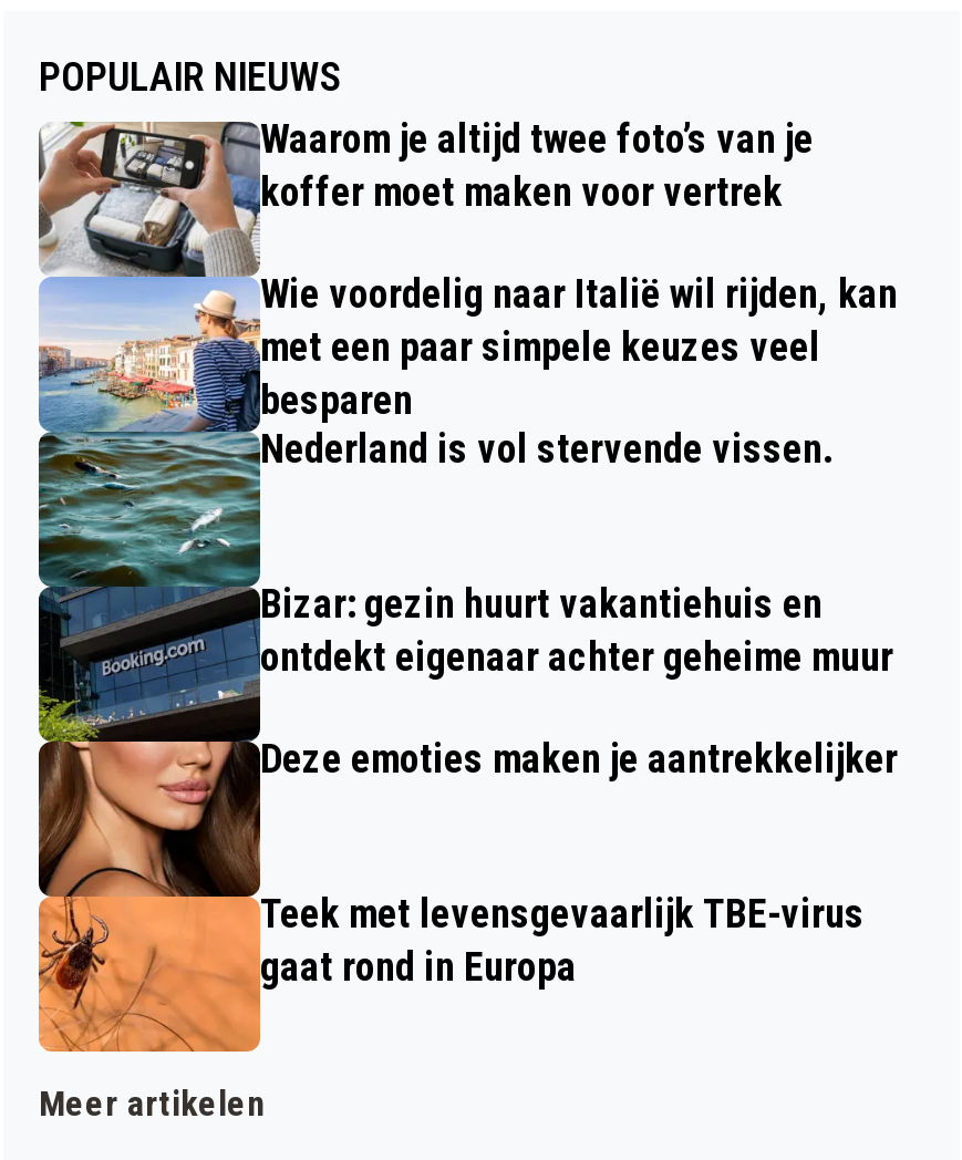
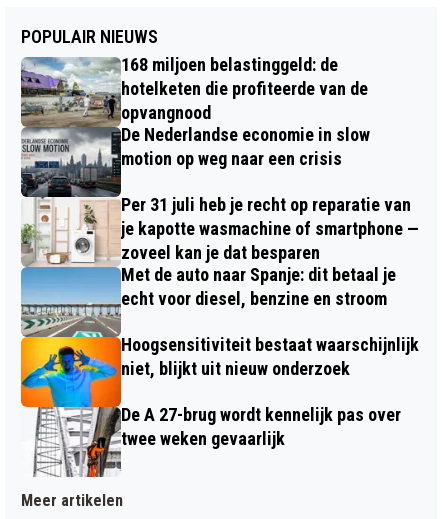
- [image]
- Waarom je altijd twee foto’s van je
- koffer moet maken voor vertrek
- Wie voordelig naar Italië wil rijden, kan
- met een paar simpele keuzes veel
- besparen
- Nederland is vol stervende vissen.
- Bizar: gezin huurt vakantiehuis en
- ontdekt eigenaar achter geheime muur
- Deze emoties maken je aantrekkelijker
- Teek met levensgevaarlijk TBE-virus
- gaat rond in Europa
+ [image]
+ 168 miljoen belastinggeld: de
+ hotelketen die profiteerde van de
+ opvangnood
+ De Nederlandse economie in slow
+ motion op weg naar een crisis
+ Per 31 juli heb je recht op reparatie van
+ je kapotte wasmachine of smartphone —
+ zoveel kan je dat besparen
+ Met de auto naar Spanje: dit betaal je
+ echt voor diesel, benzine en stroom
+ Hoogsensitiviteit bestaat waarschijnlijk
+ niet, blijkt uit nieuw onderzoek
+ De A 27-brug wordt kennelijk pas over
+ twee weken gevaarlijk
